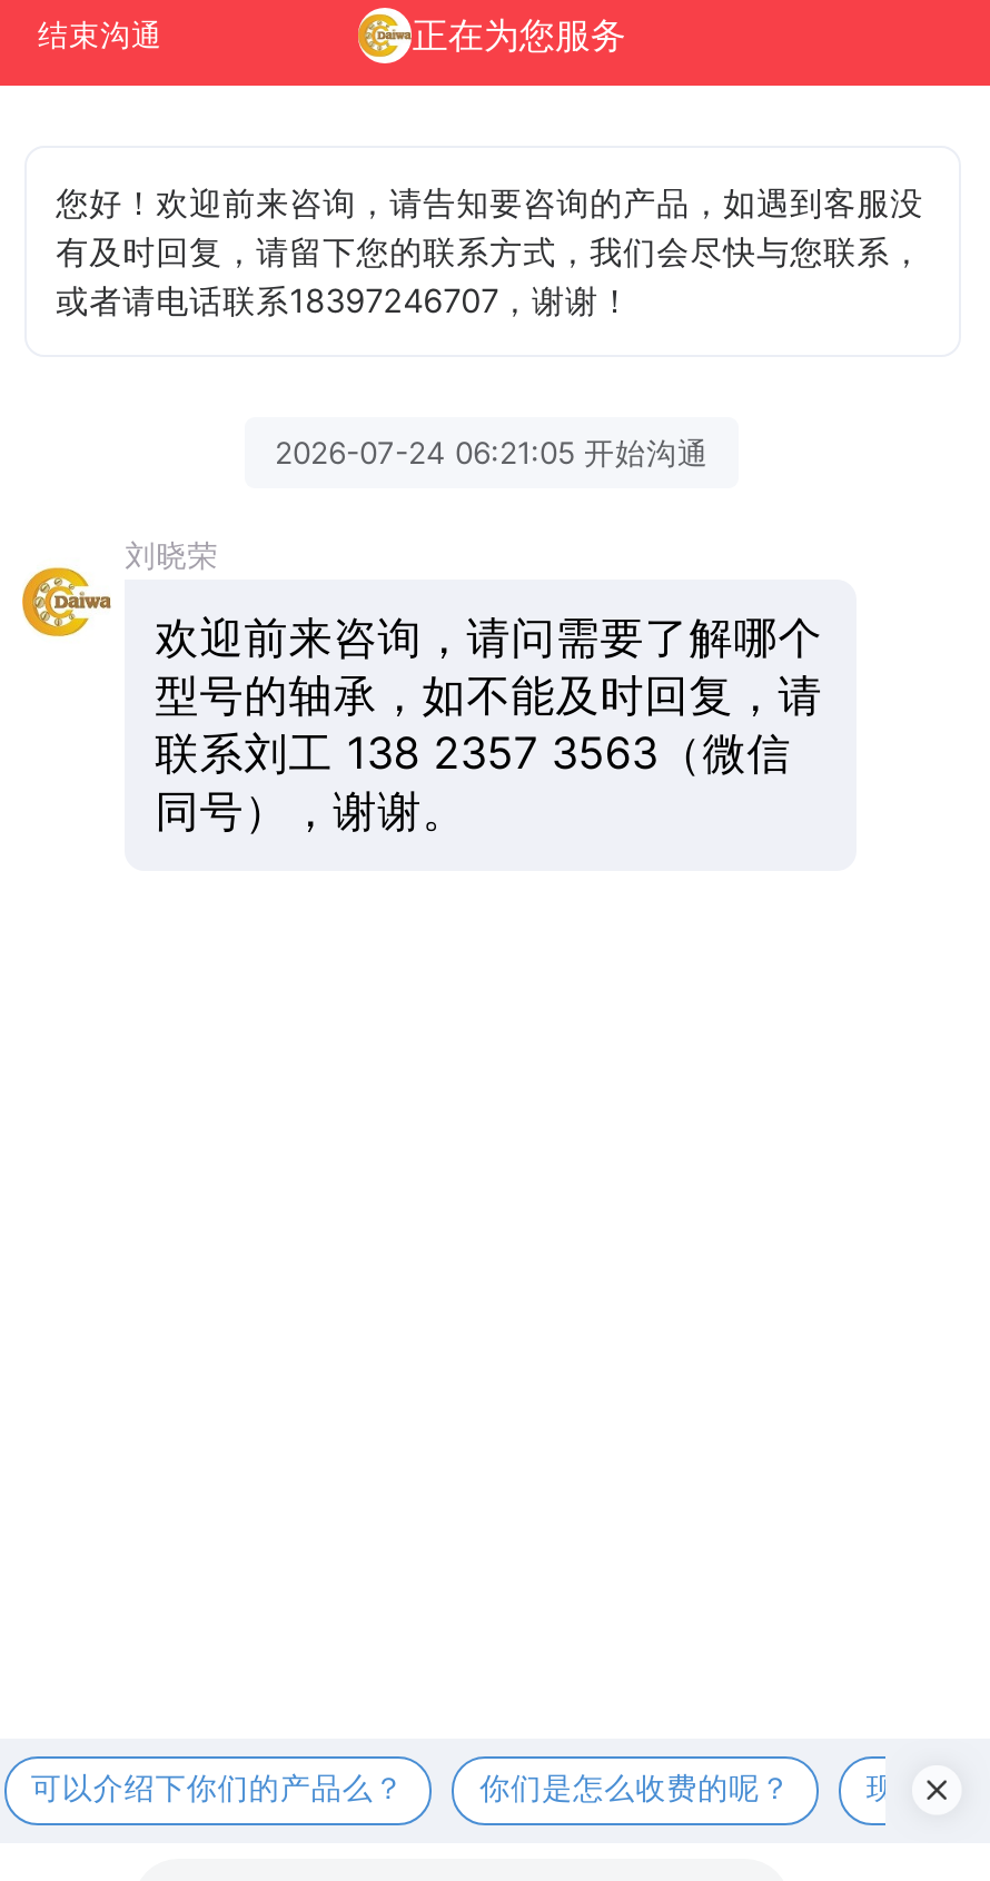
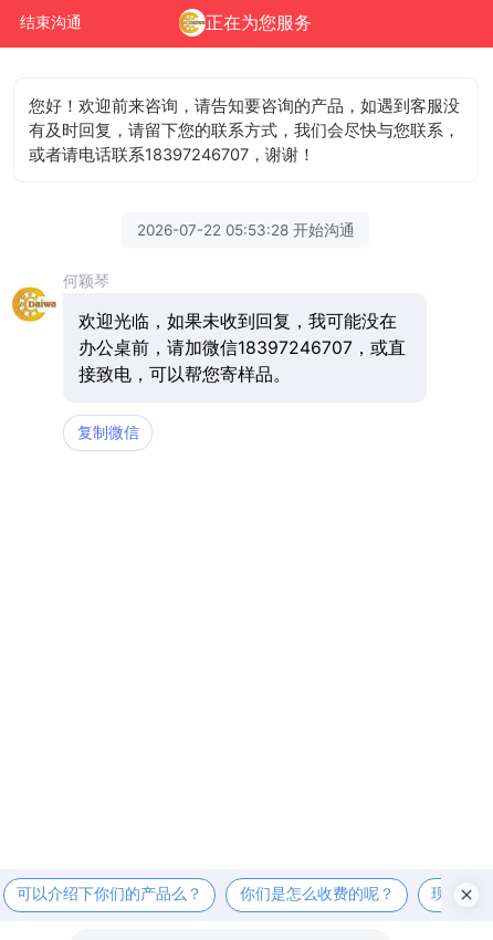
- 2026-07-24 06:21:05 开始沟通
- 刘晓荣
- 欢迎前来咨询，请问需要了解哪个
- 型号的轴承，如不能及时回复，请
- 联系刘工 138 2357 3563（微信
- 同号），谢谢。
+ 2026-07-22 05:53:28 开始沟通
+ 何颖琴
+ 欢迎光临，如果未收到回复，我可能没在
+ 办公桌前，请加微信18397246707，或直
+ 接致电，可以帮您寄样品。
+ 复制微信
